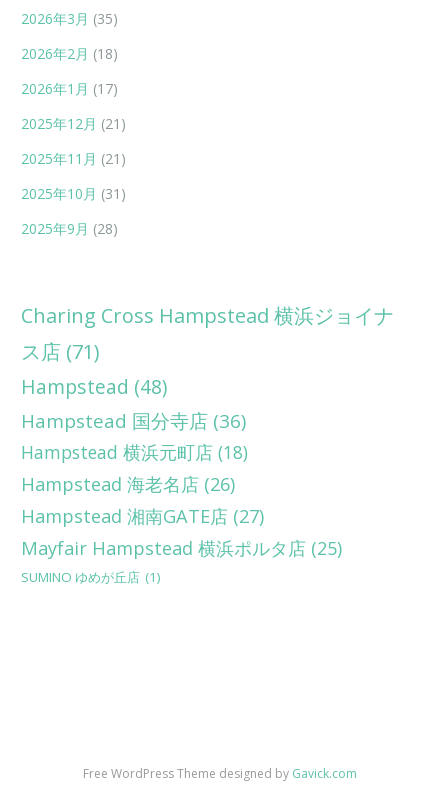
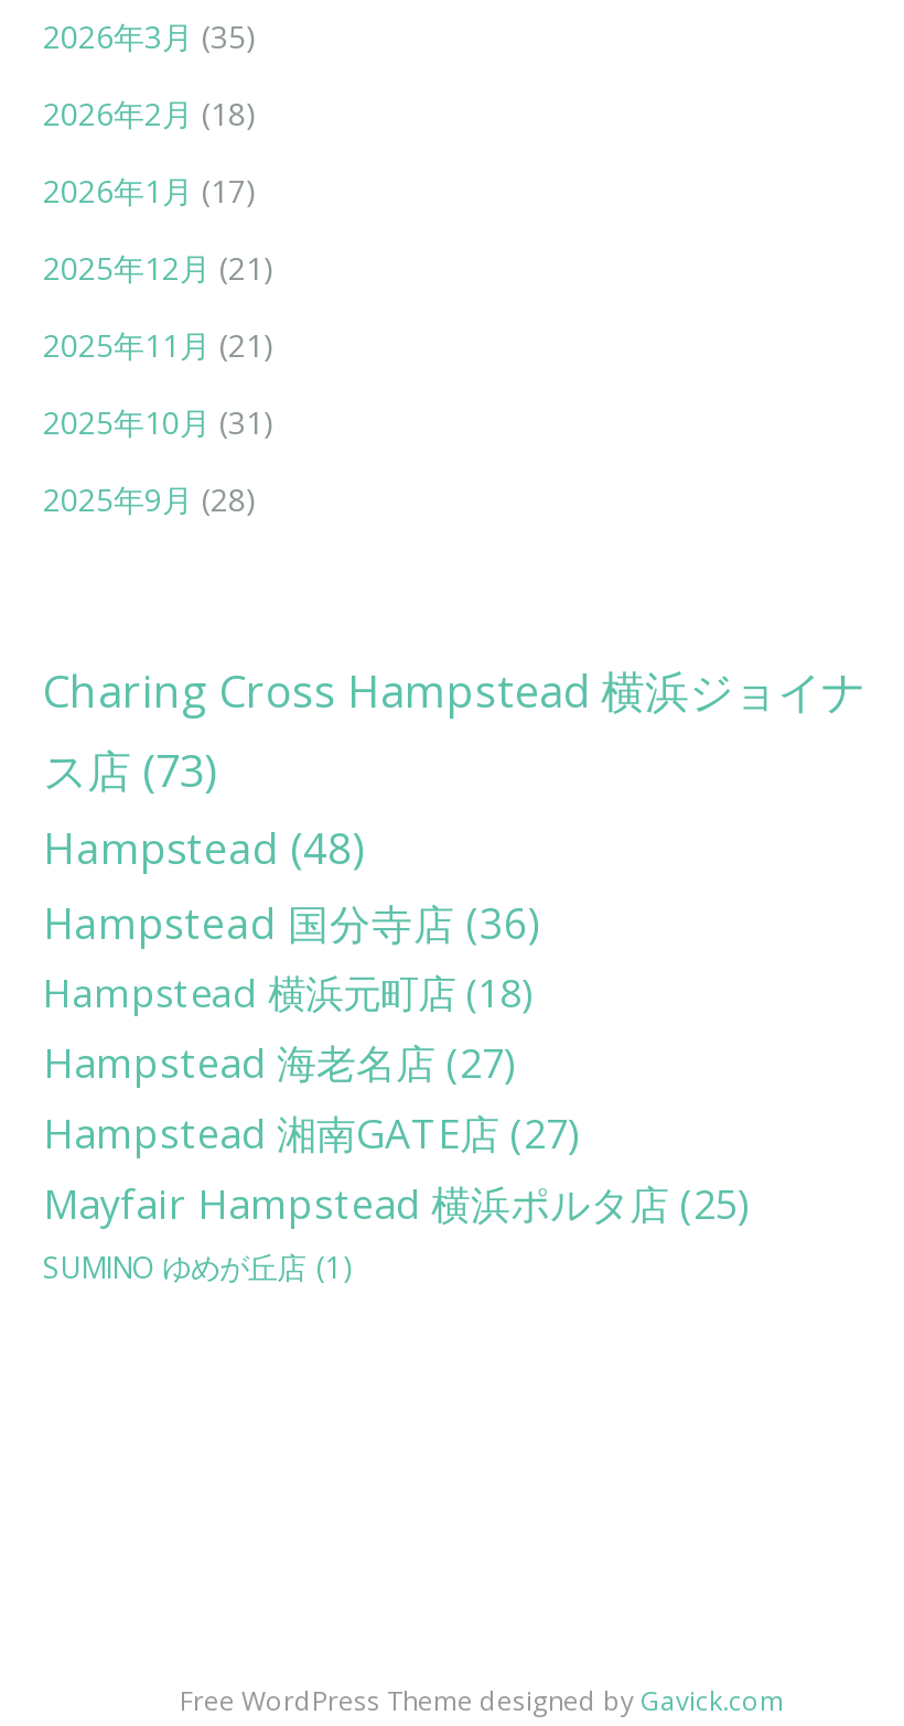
- ス店 (71)
+ ス店 (73)

- Hampstead 海老名店 (26)
+ Hampstead 海老名店 (27)
